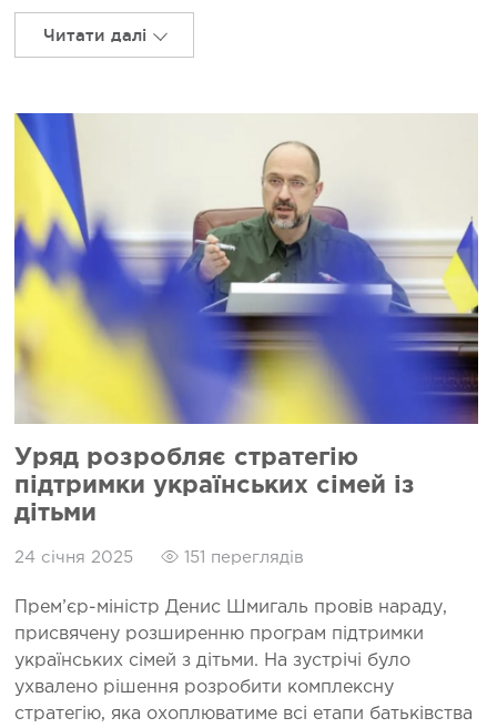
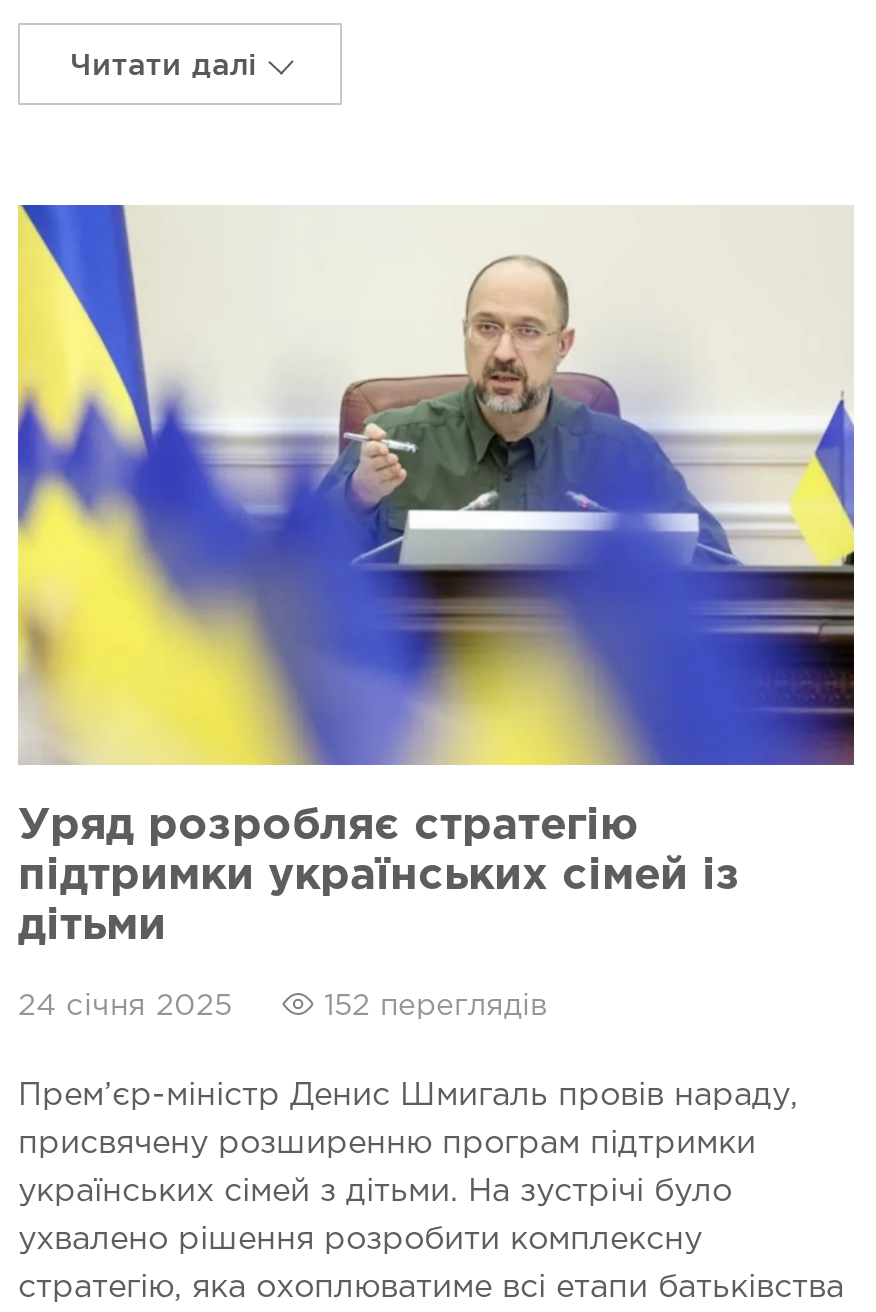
- 151 переглядів
+ 152 переглядів
